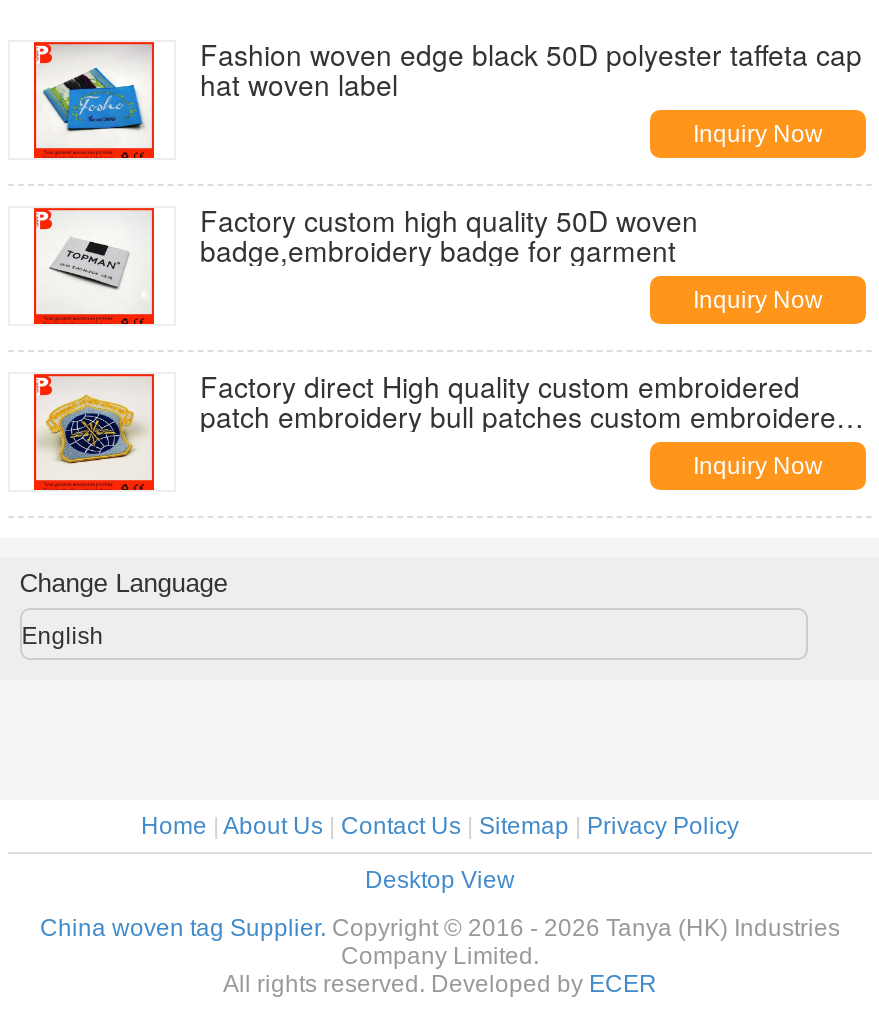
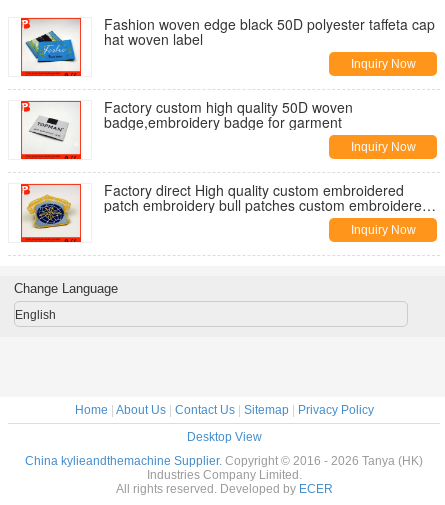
- China woven tag Supplier. Copyright © 2016 - 2026 Tanya (HK) Industries
- Company Limited.
+ China kylieandthemachine Supplier. Copyright © 2016 - 2026 Tanya (HK)
+ Industries Company Limited.
